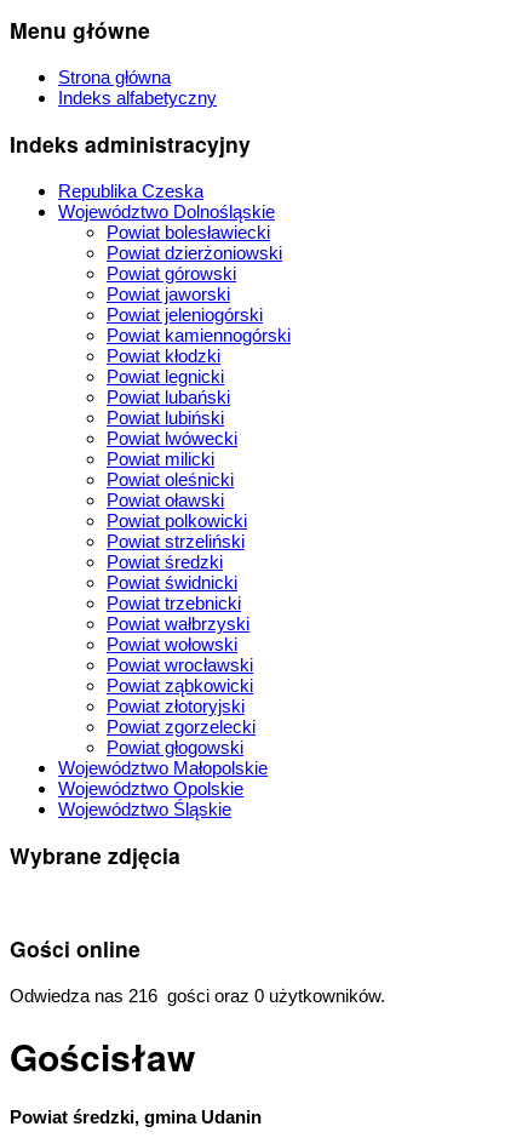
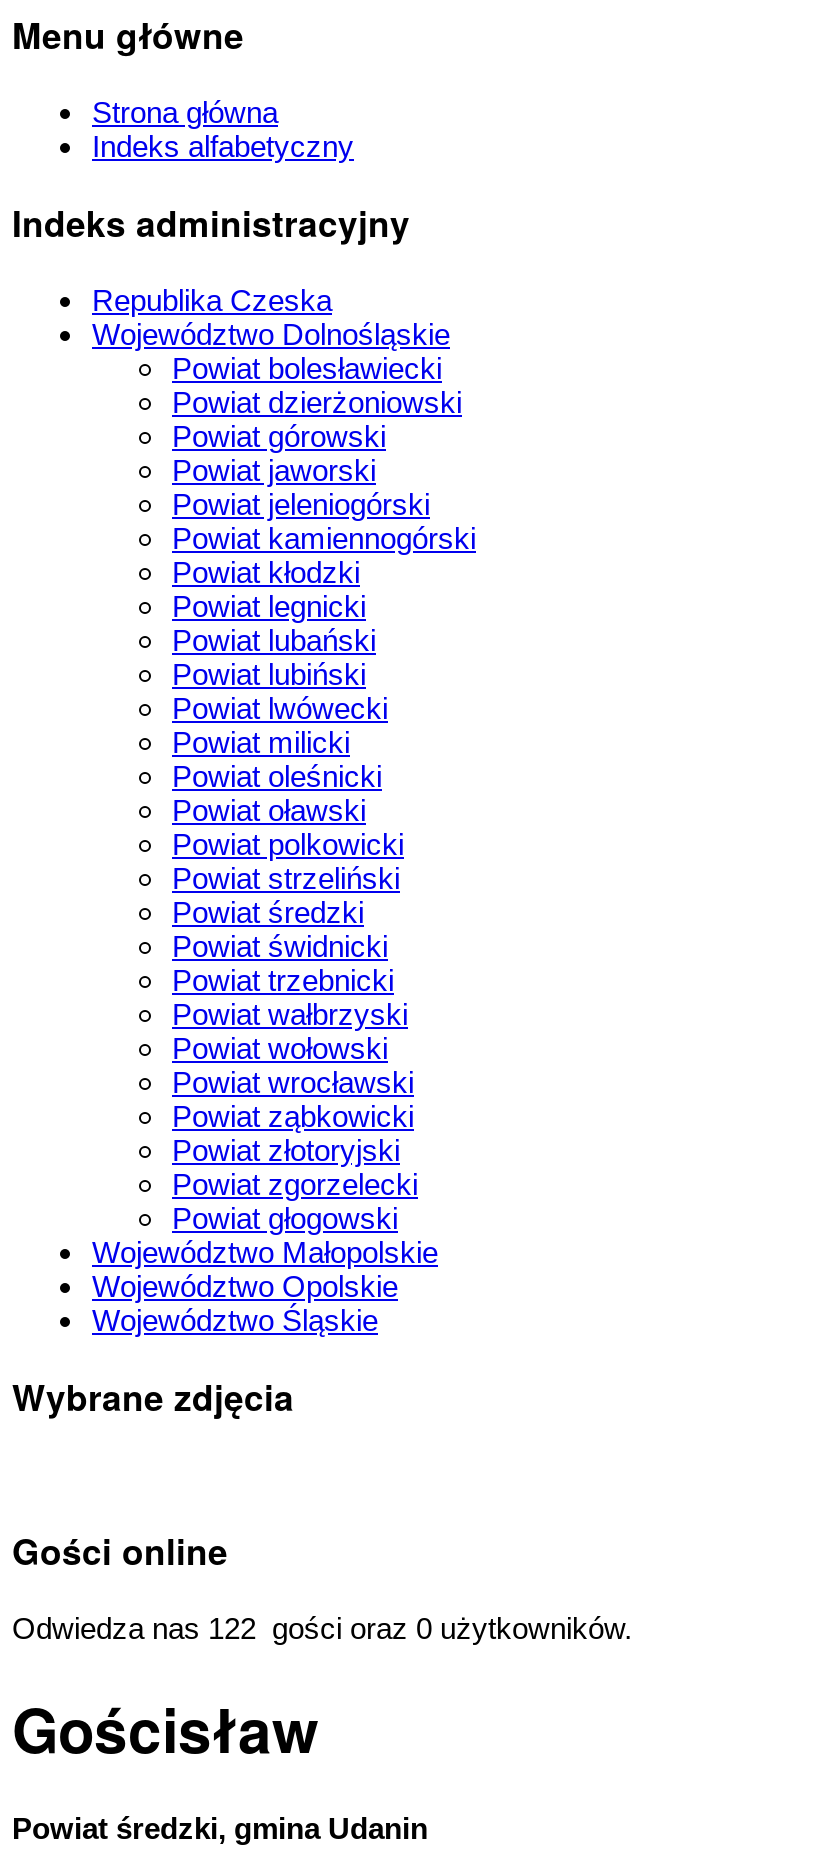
- Odwiedza nas 216 gości oraz 0 użytkowników.
+ Odwiedza nas 122 gości oraz 0 użytkowników.
